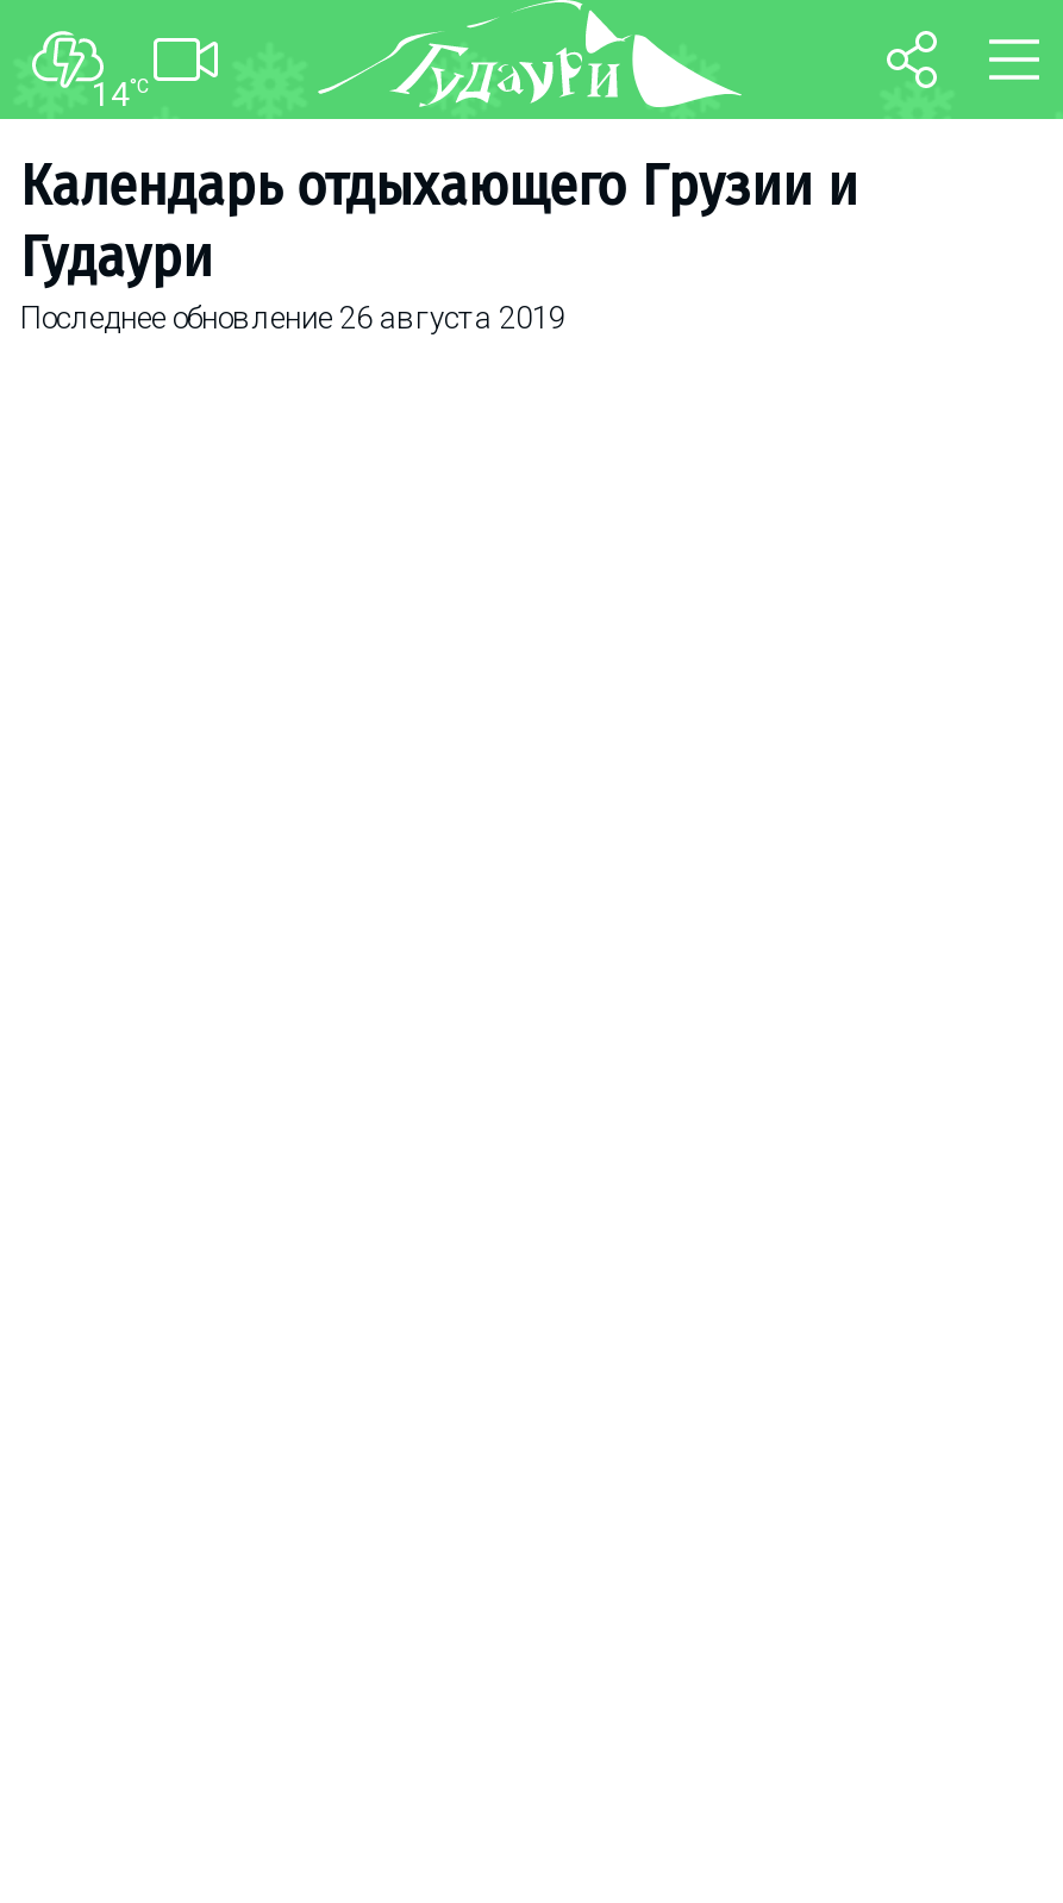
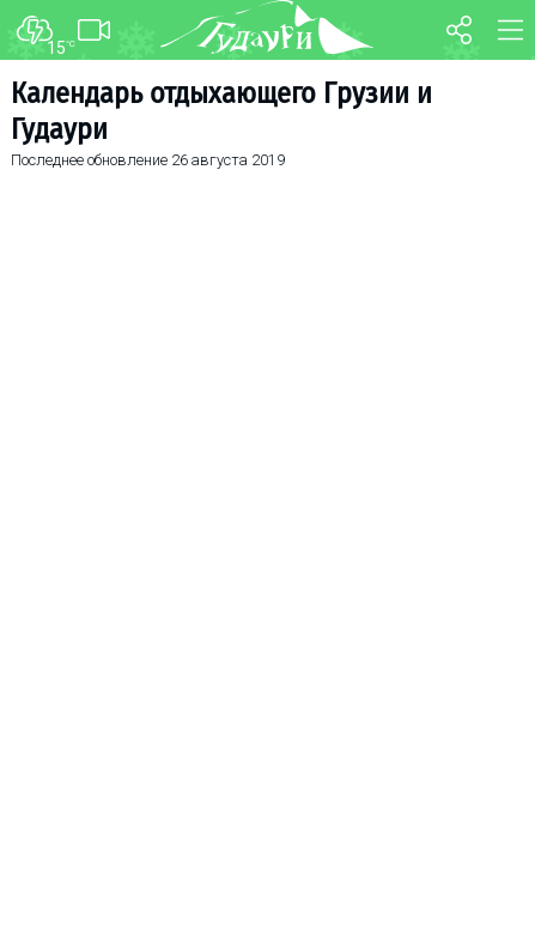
- 14°C
+ 15°C
